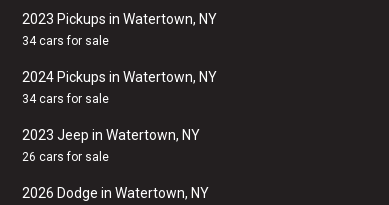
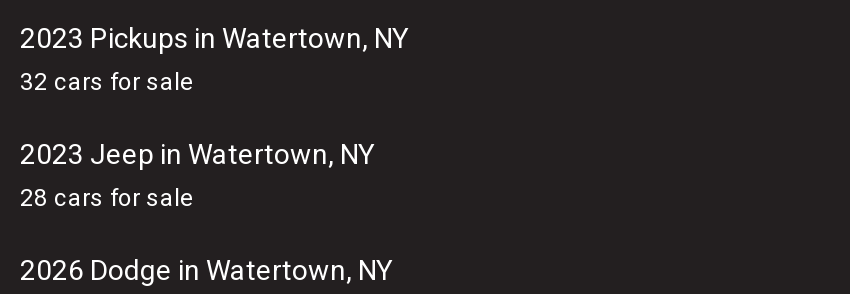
- 34 cars for sale
- 2024 Pickups in Watertown, NY
- 34 cars for sale
+ 32 cars for sale

- 26 cars for sale
+ 28 cars for sale
